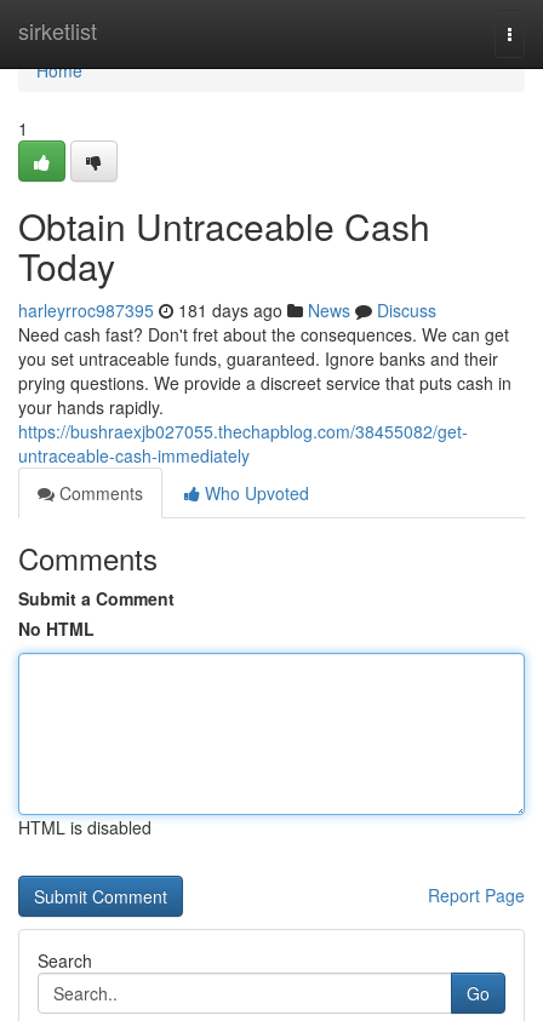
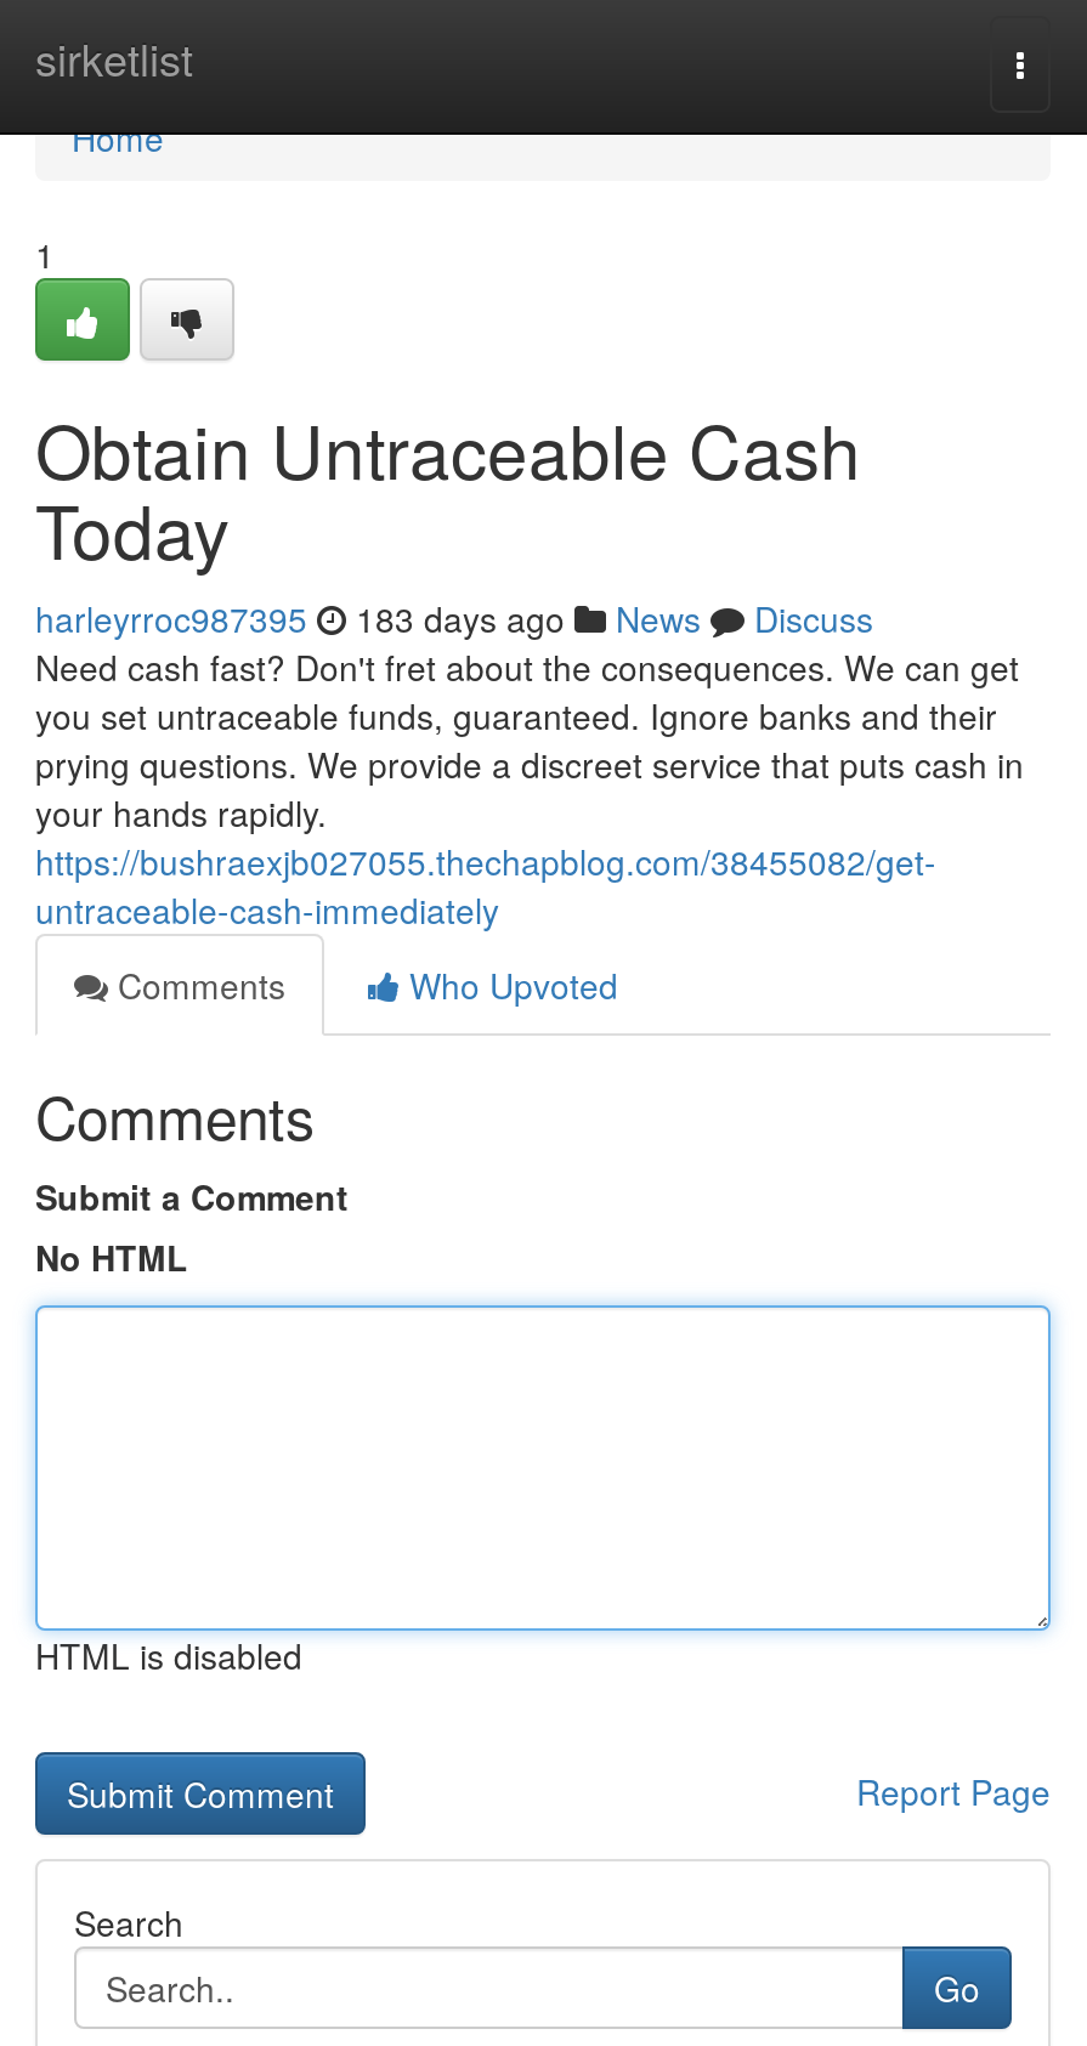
- harleyrroc987395 181 days ago News Discuss
+ harleyrroc987395 183 days ago News Discuss
